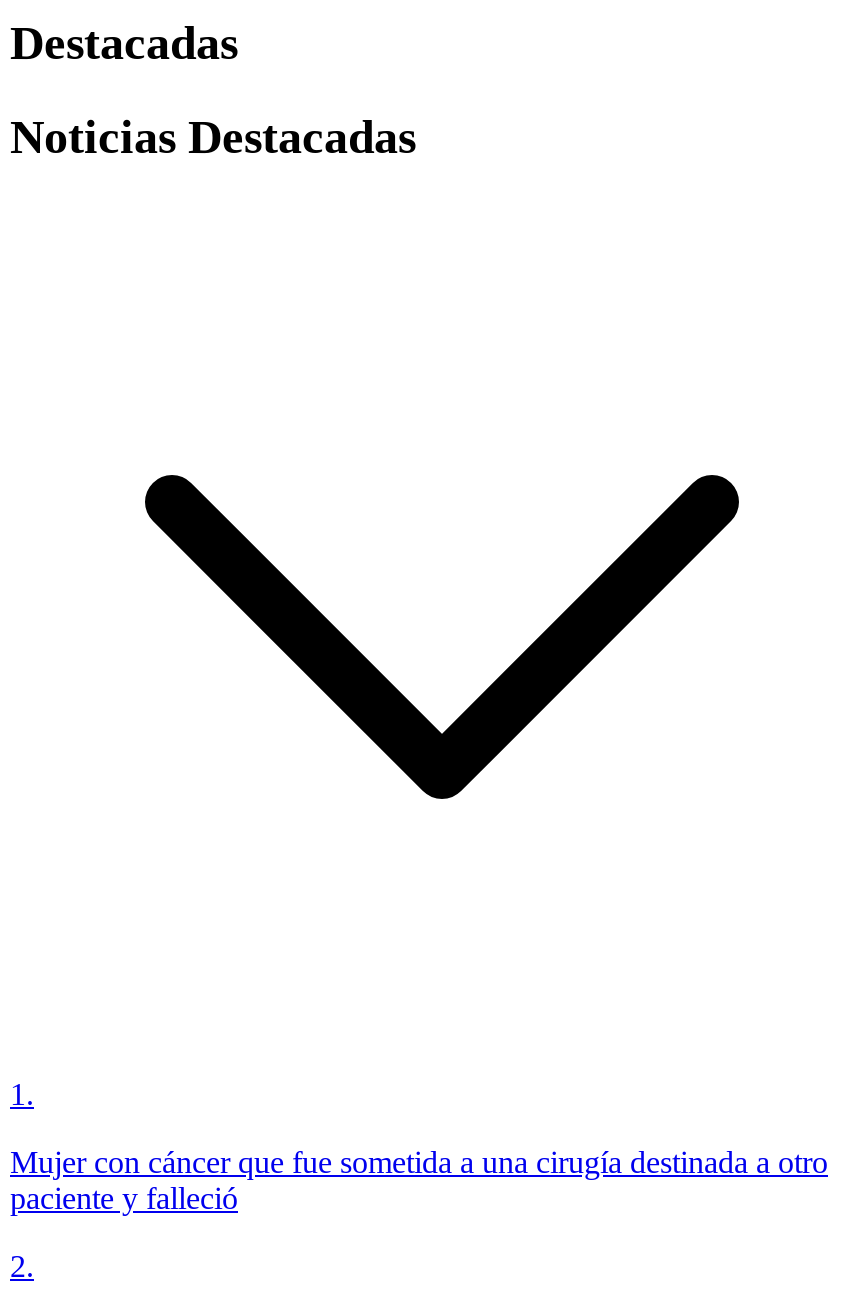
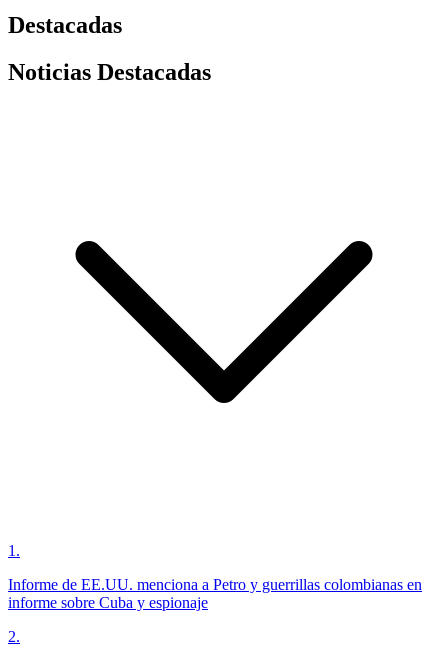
- Mujer con cáncer que fue sometida a una cirugía destinada a otro
- paciente y falleció
+ Informe de EE.UU. menciona a Petro y guerrillas colombianas en
+ informe sobre Cuba y espionaje
